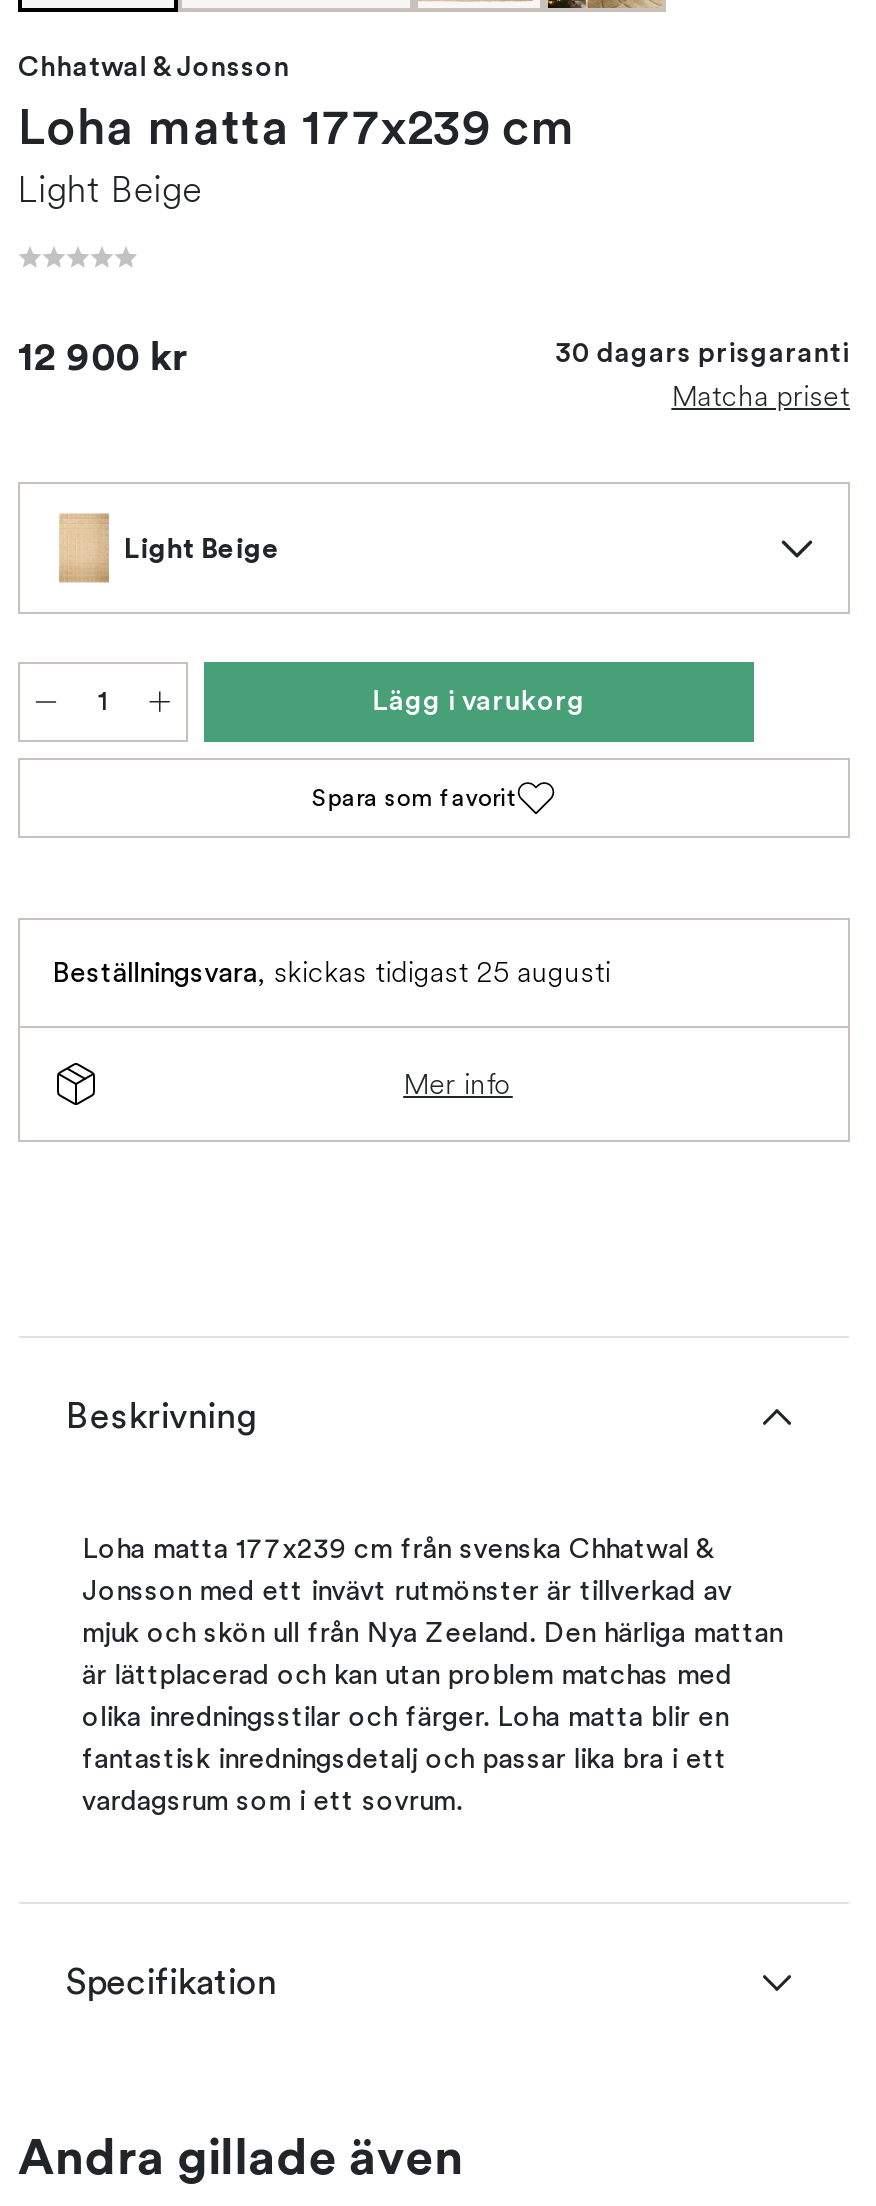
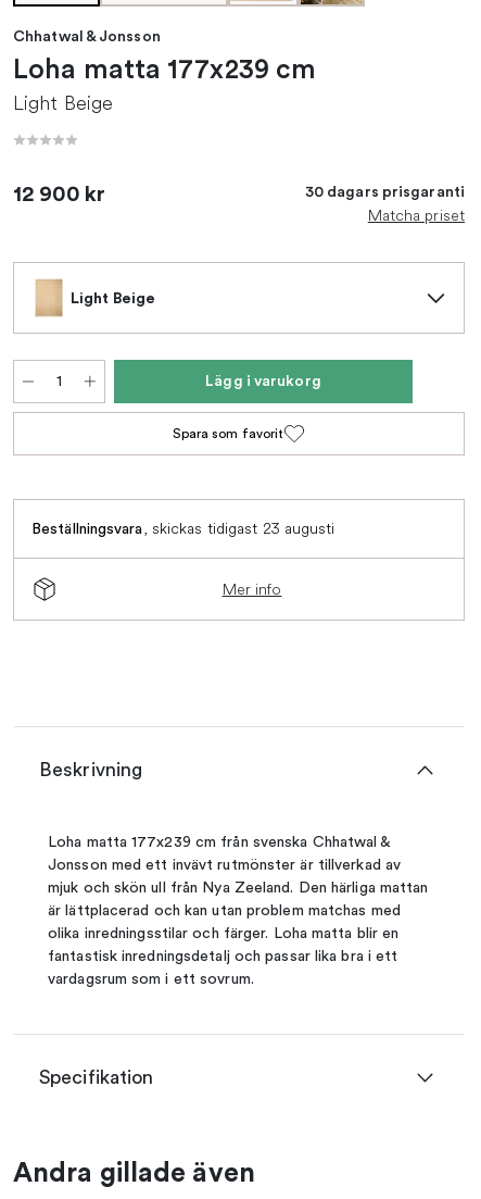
- Beställningsvara, skickas tidigast 25 augusti
+ Beställningsvara, skickas tidigast 23 augusti
